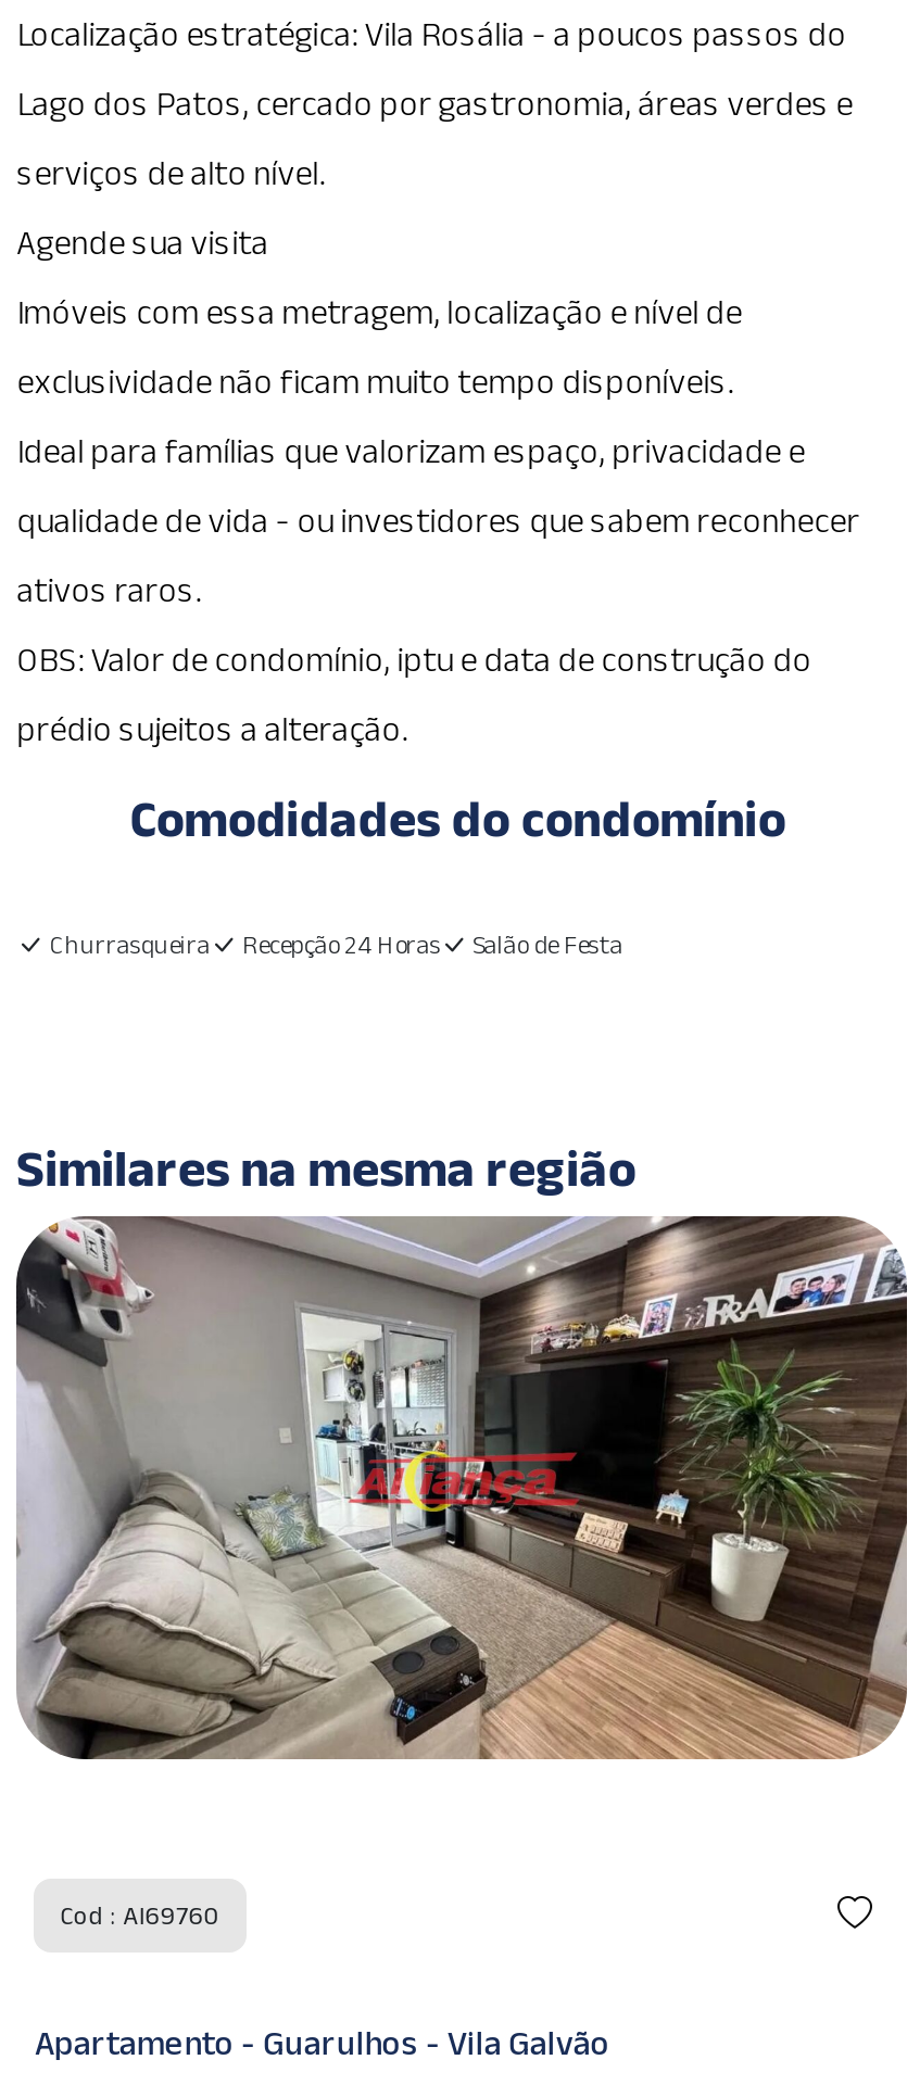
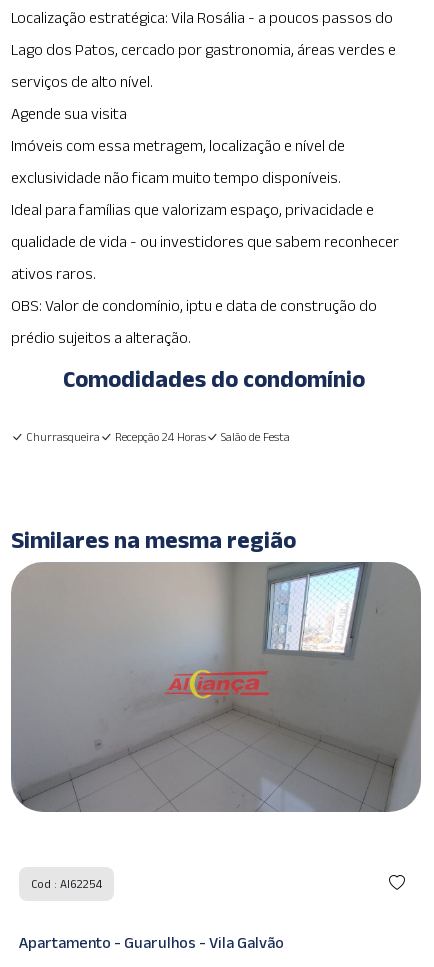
- [image]
+ [image]

- Cod : AI69760
+ Cod : AI62254
